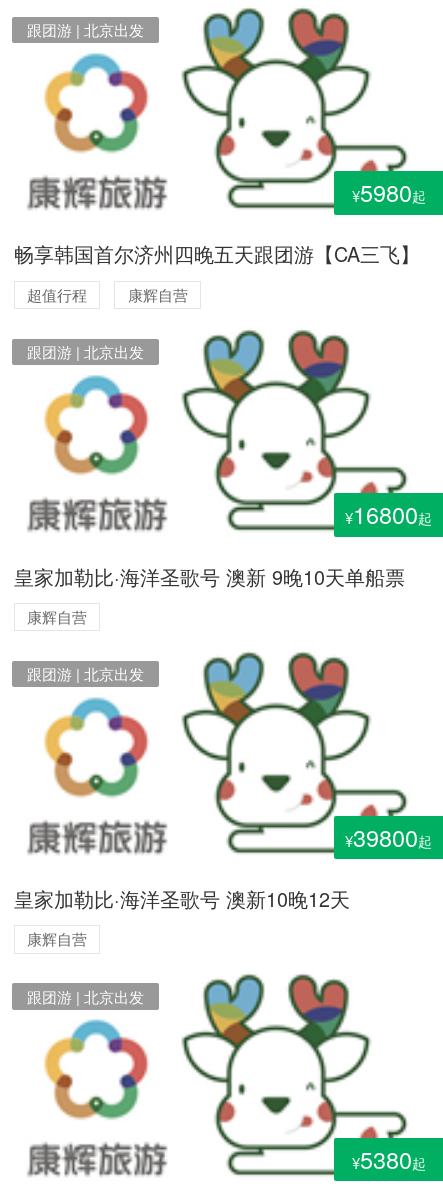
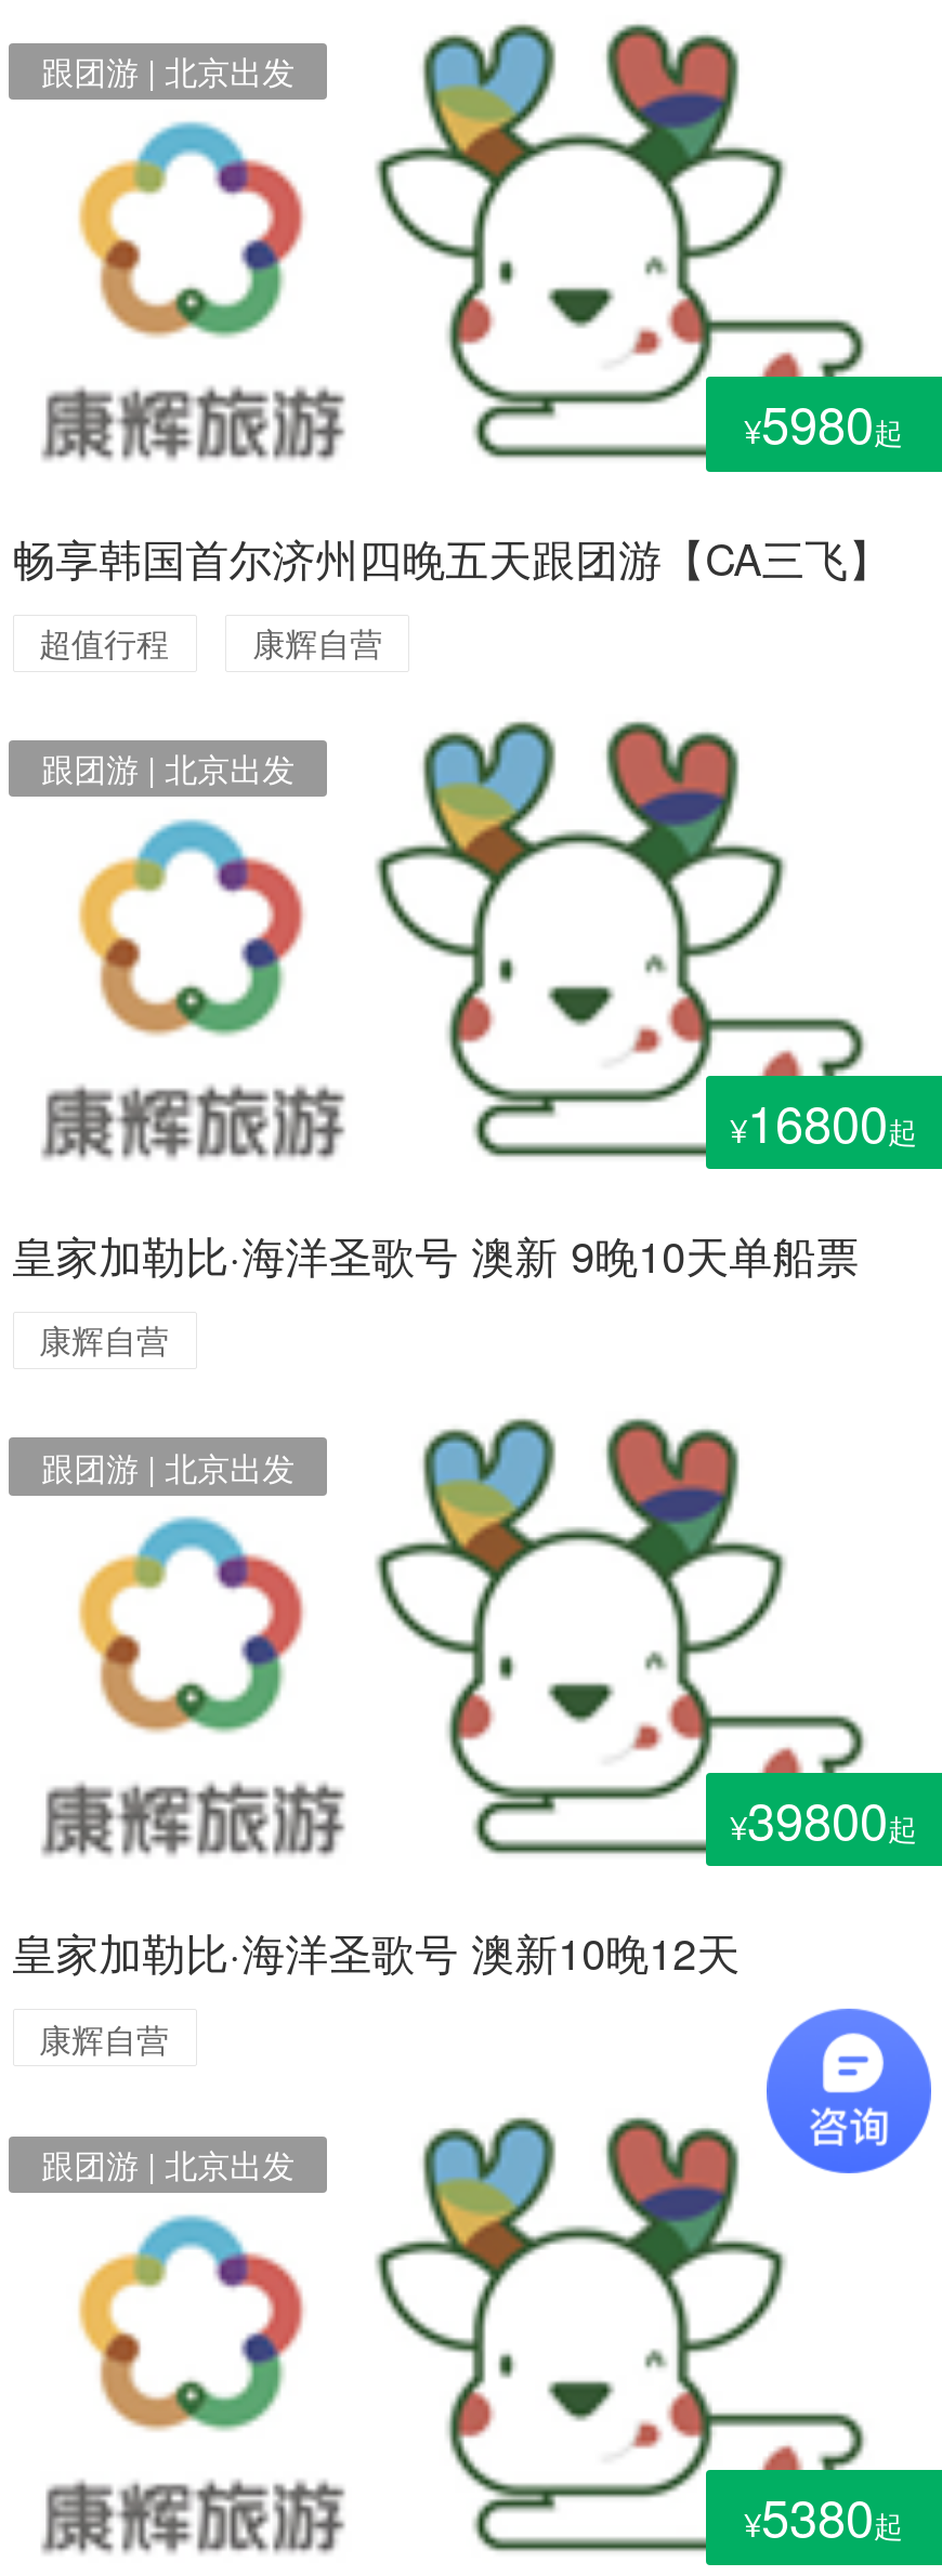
+ [image]
